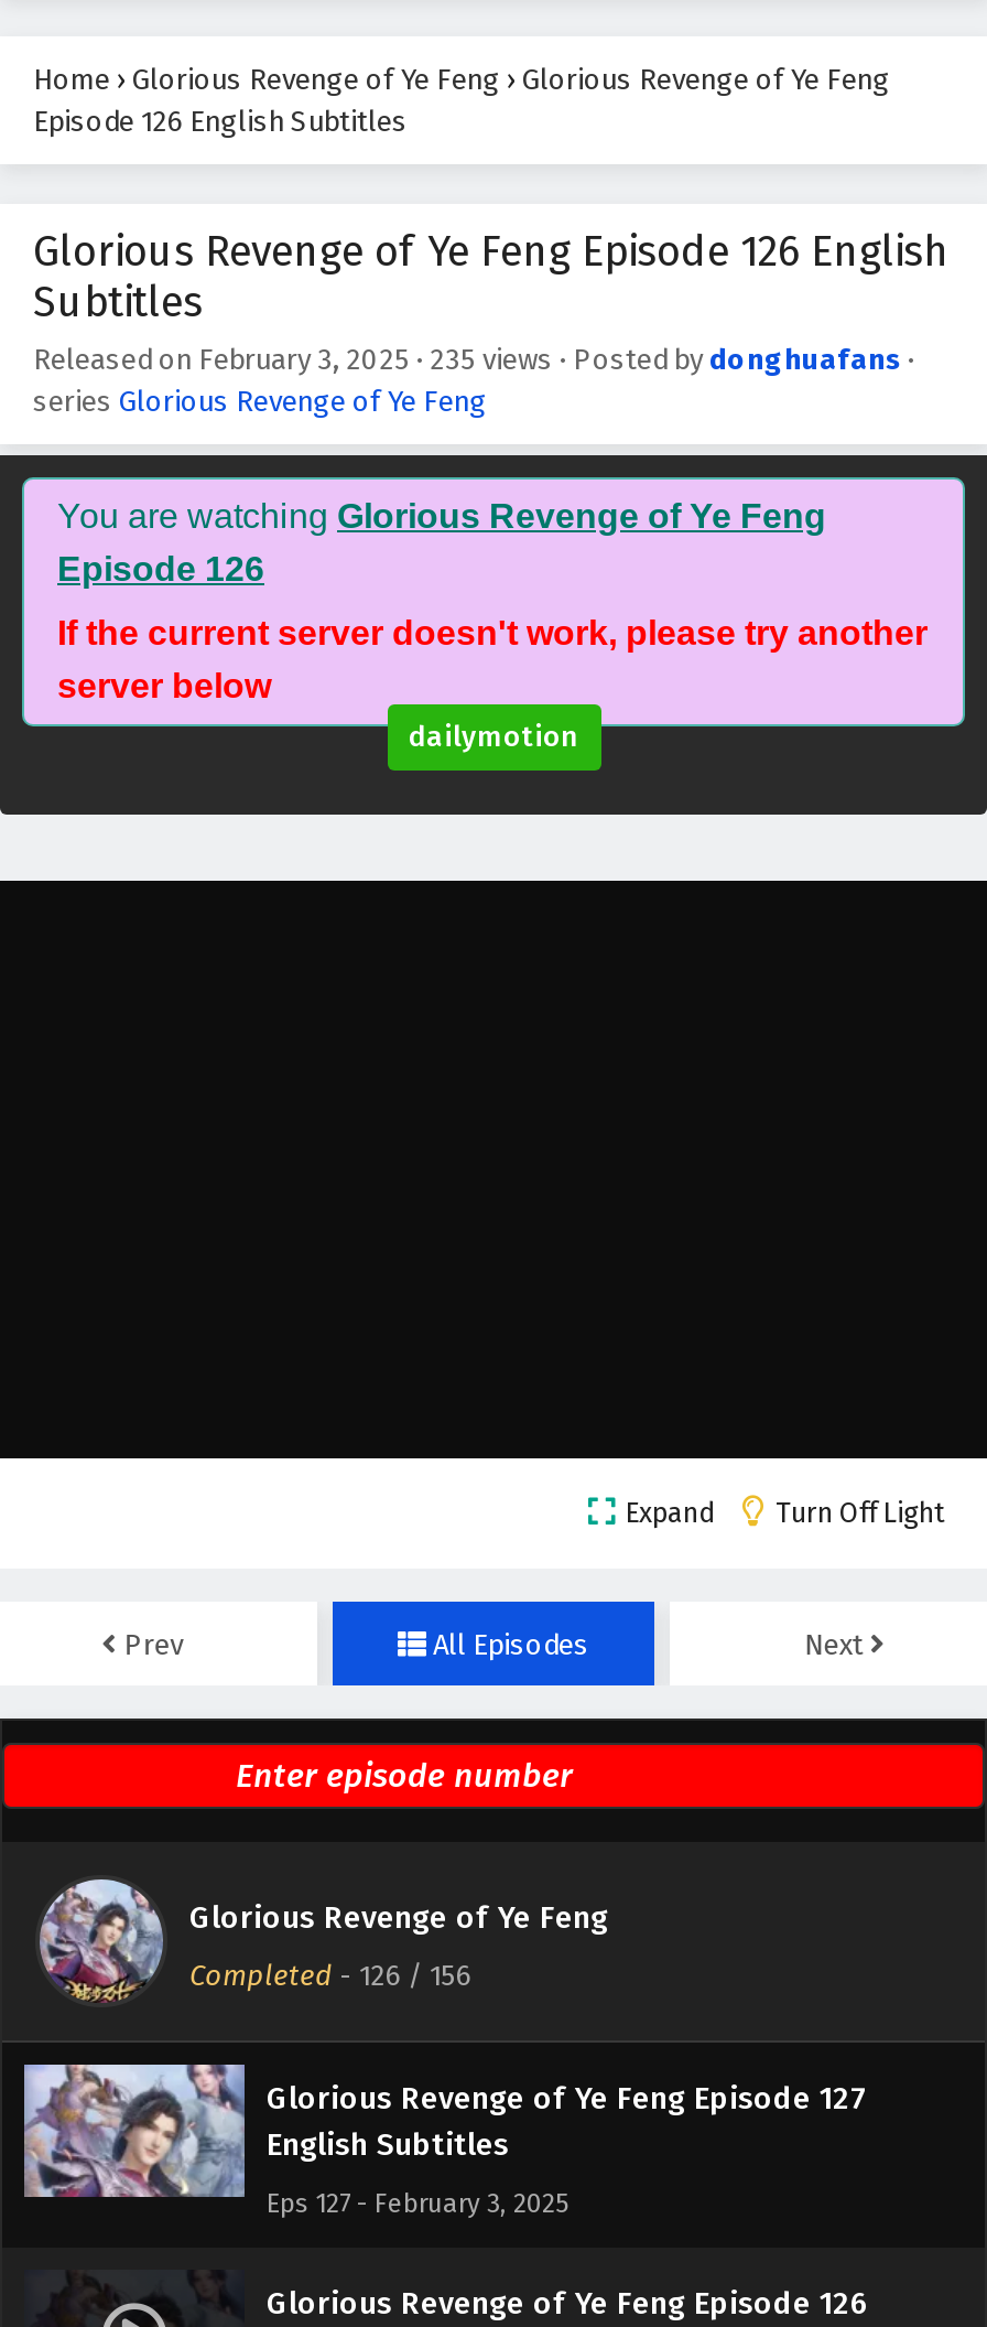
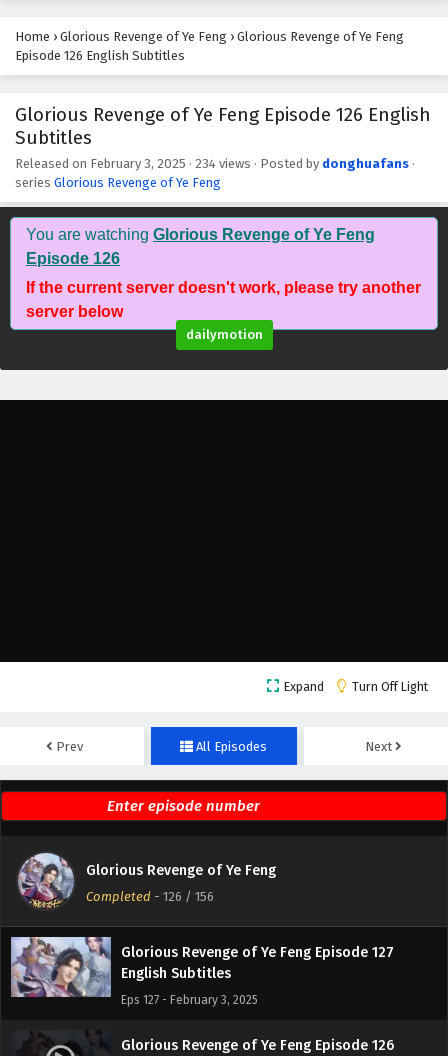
- Released on February 3, 2025 · 235 views · Posted by donghuafans ·
+ Released on February 3, 2025 · 234 views · Posted by donghuafans ·
